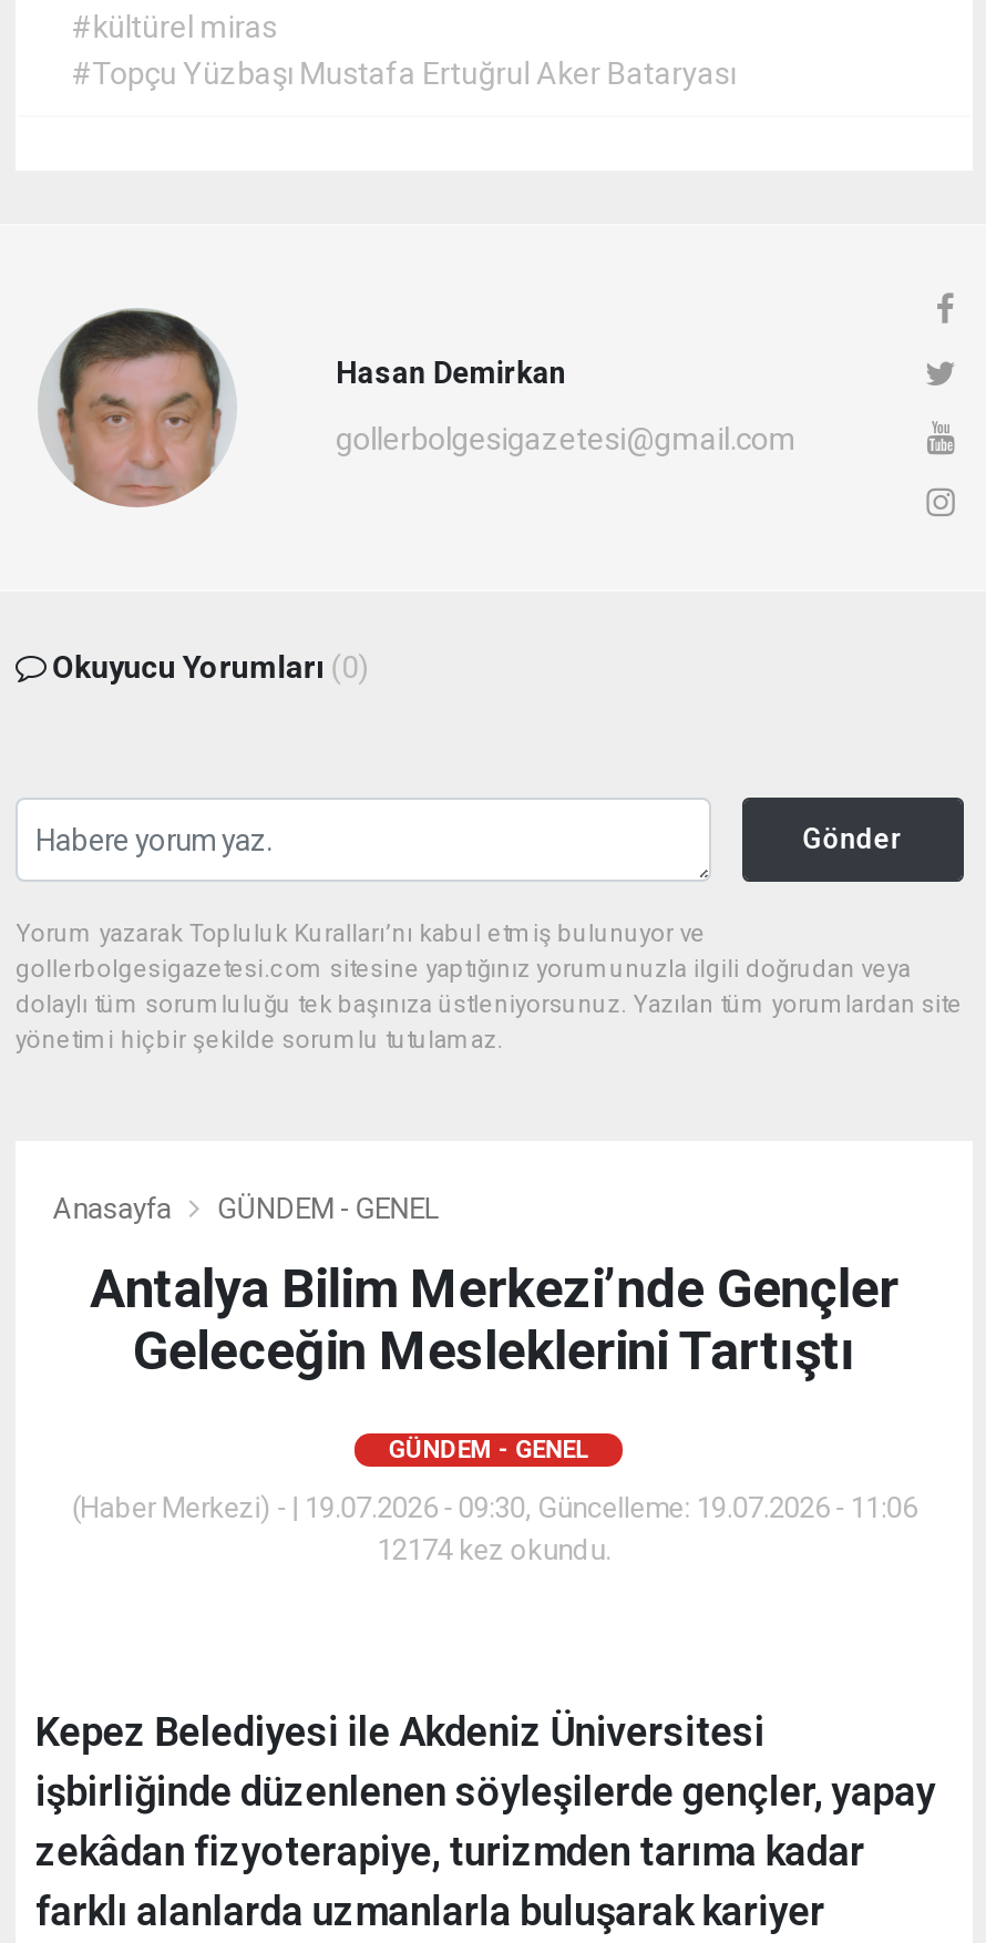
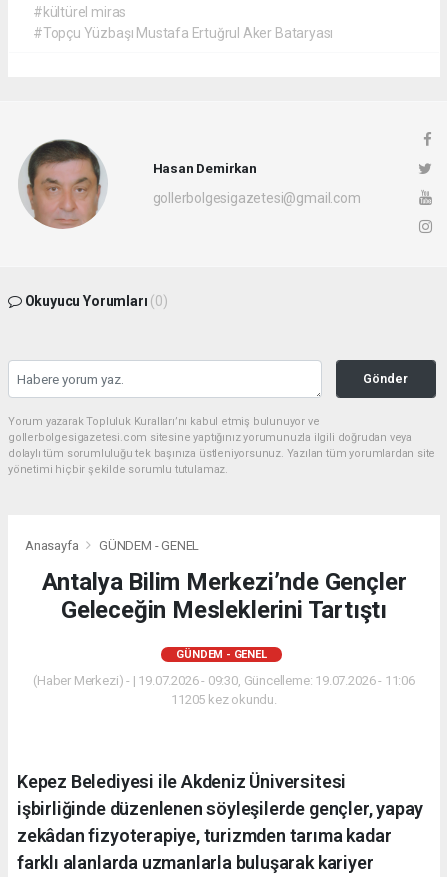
- 12174 kez okundu.
+ 11205 kez okundu.
